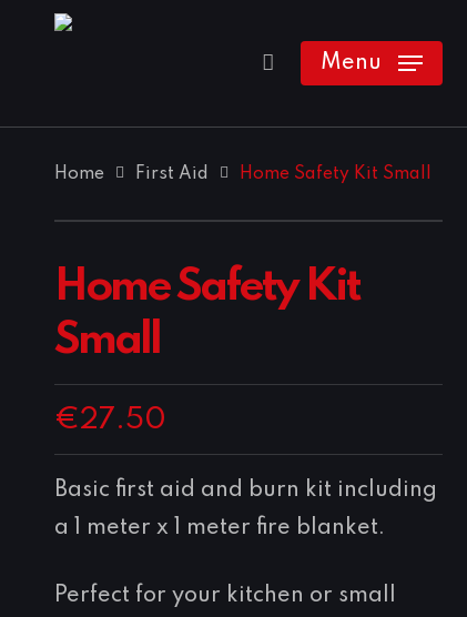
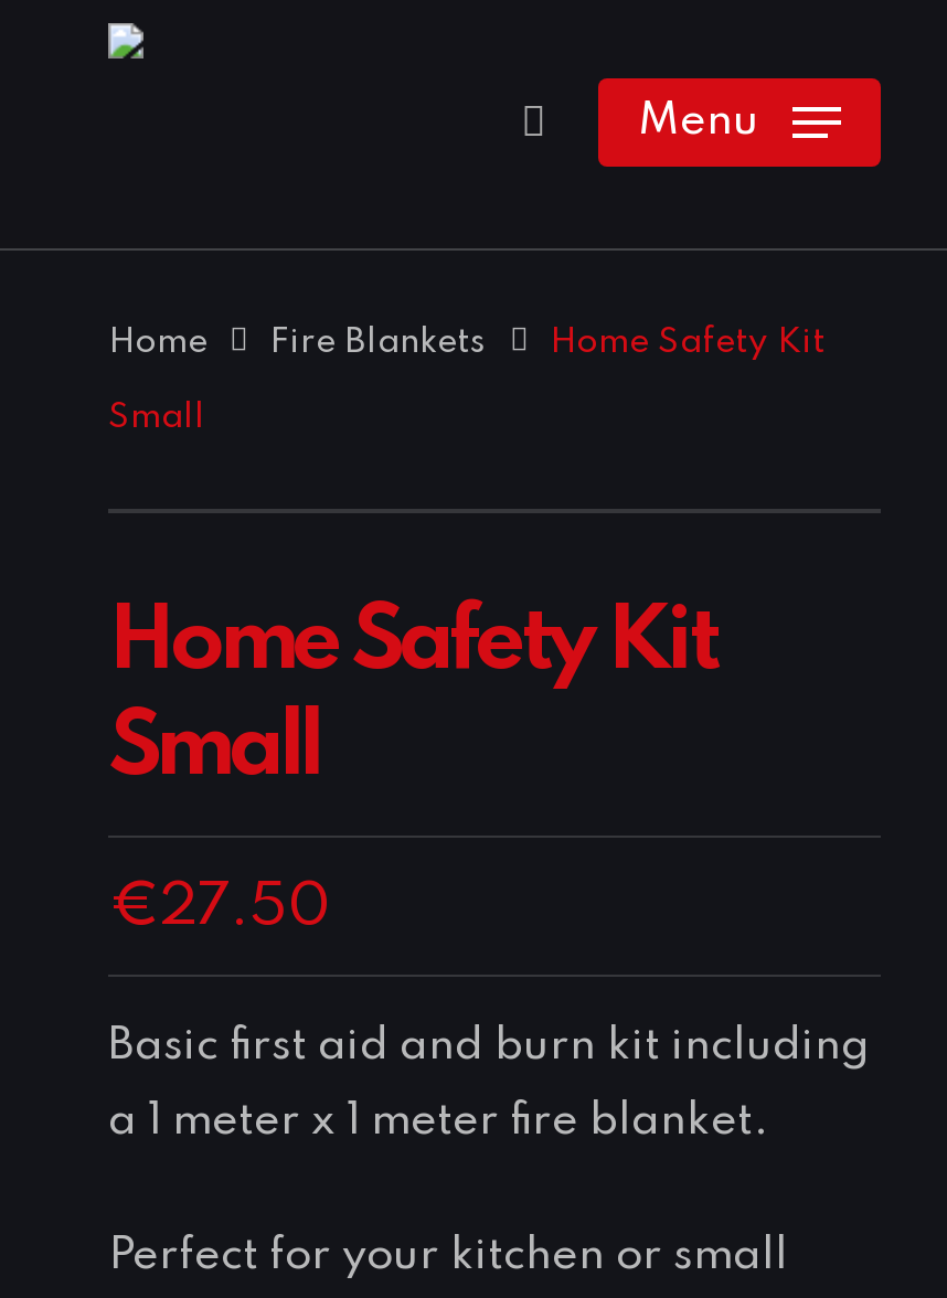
- First Aid
- Home Safety Kit Small
+ Fire Blankets
+ Home Safety Kit
+ Small
